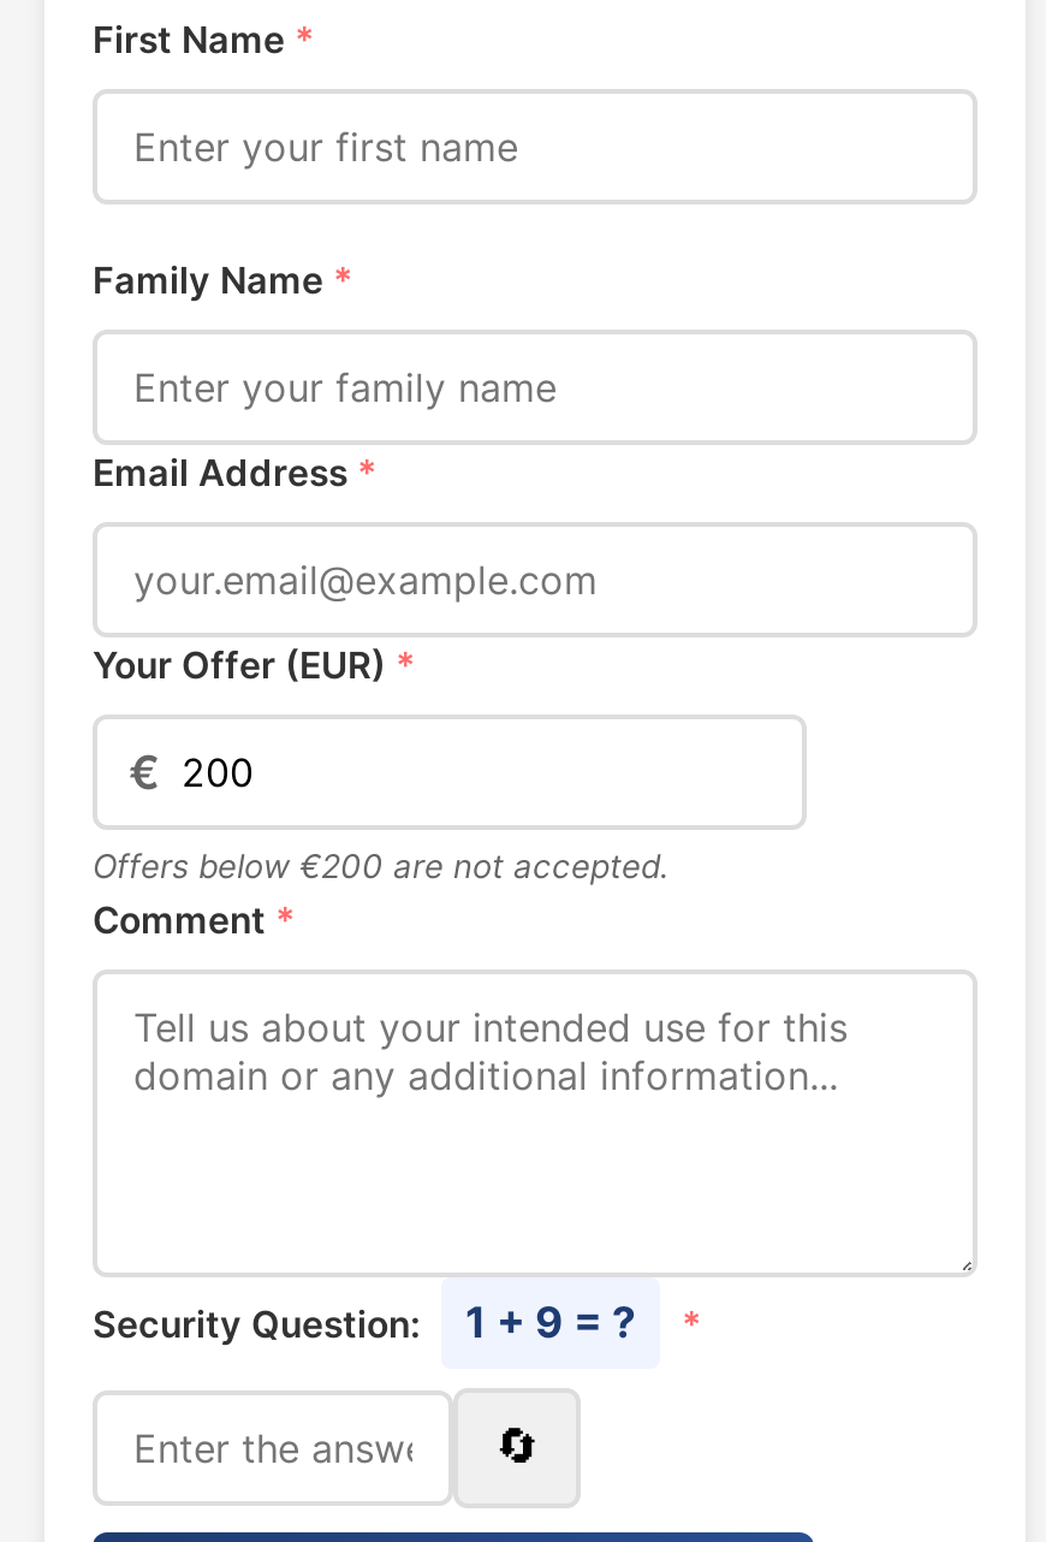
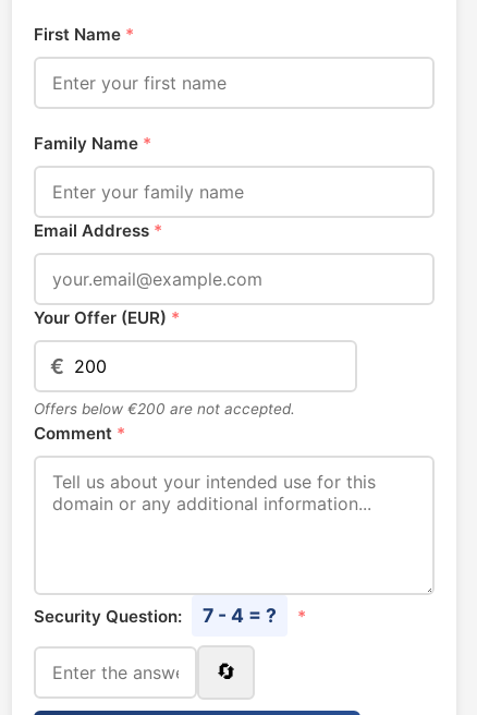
- 1 + 9 = ?
+ 7 - 4 = ?
